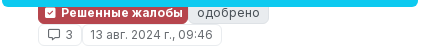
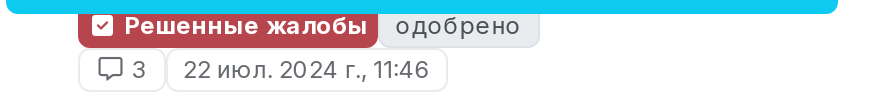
- 3 13 авг. 2024 г., 09:46
+ 3 22 июл. 2024 г., 11:46
